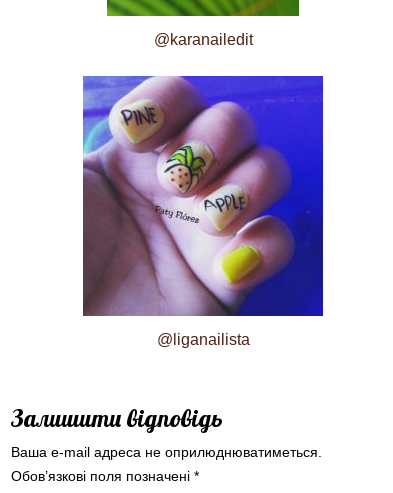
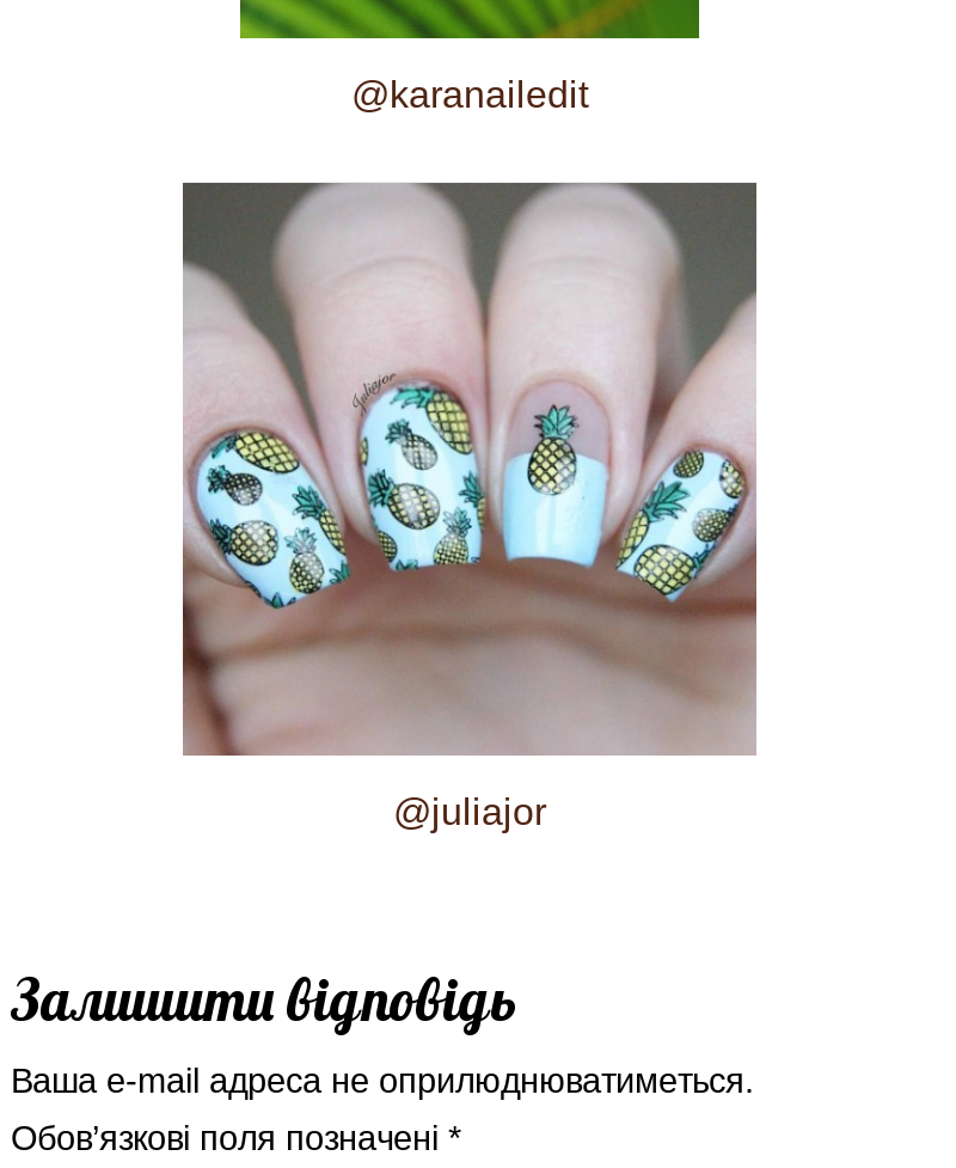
- [image]
- @liganailista
+ [image]
+ @juliajor
